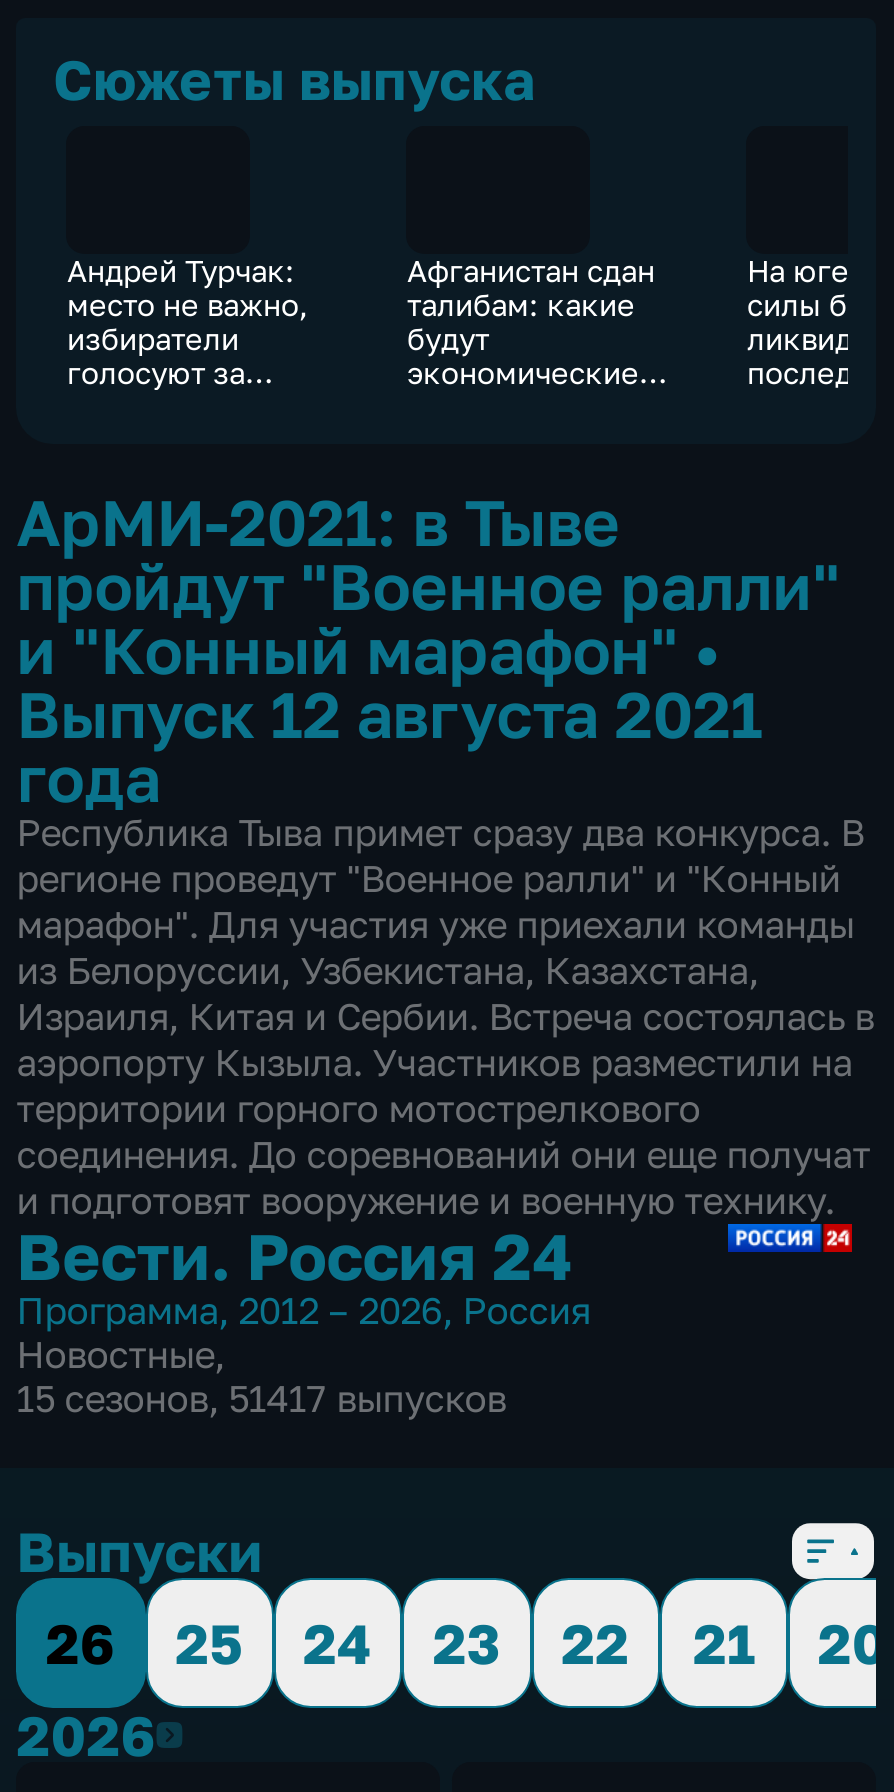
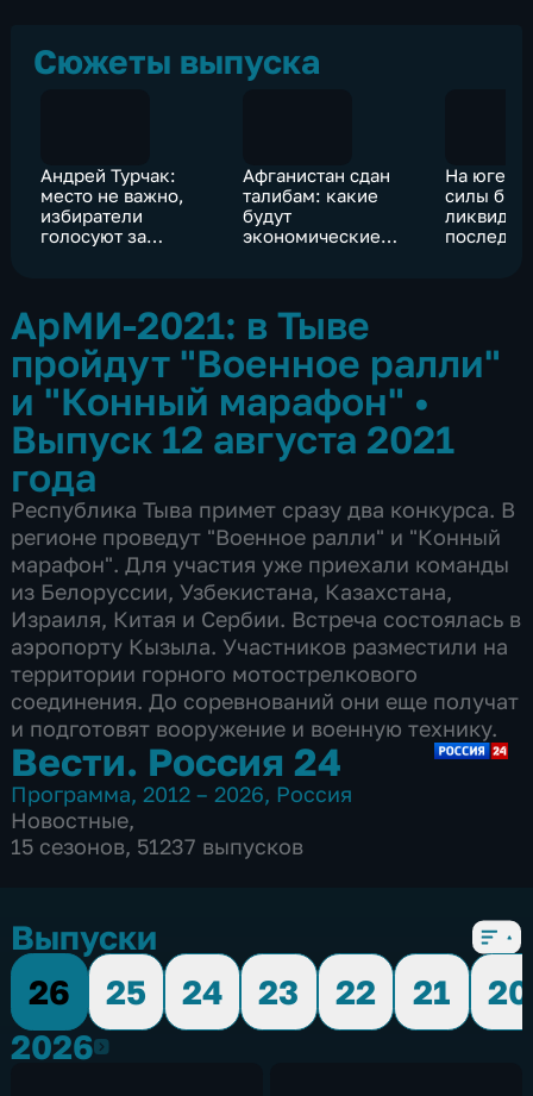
- 15 сезонов, 51417 выпусков
+ 15 сезонов, 51237 выпусков
